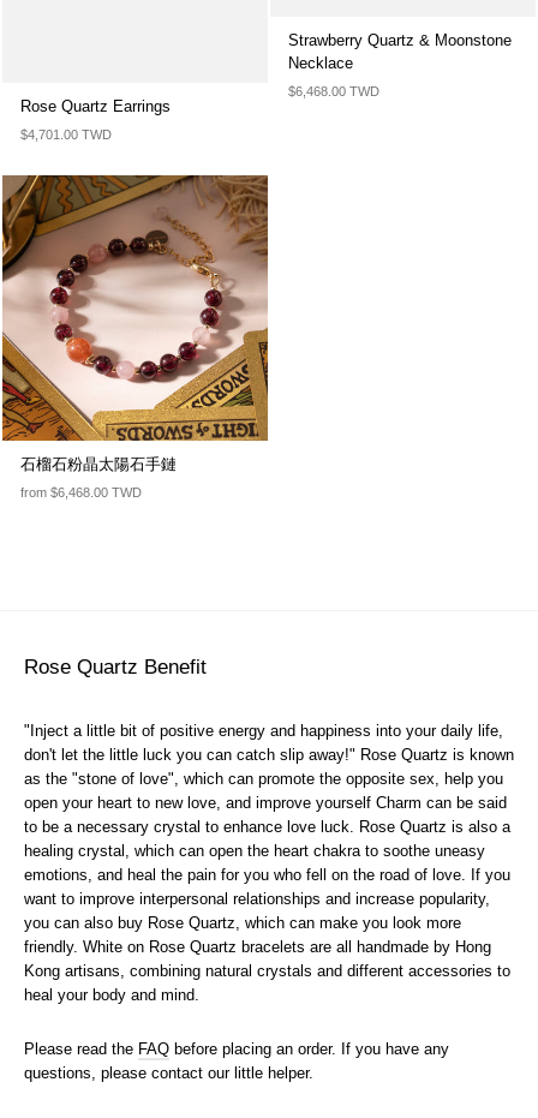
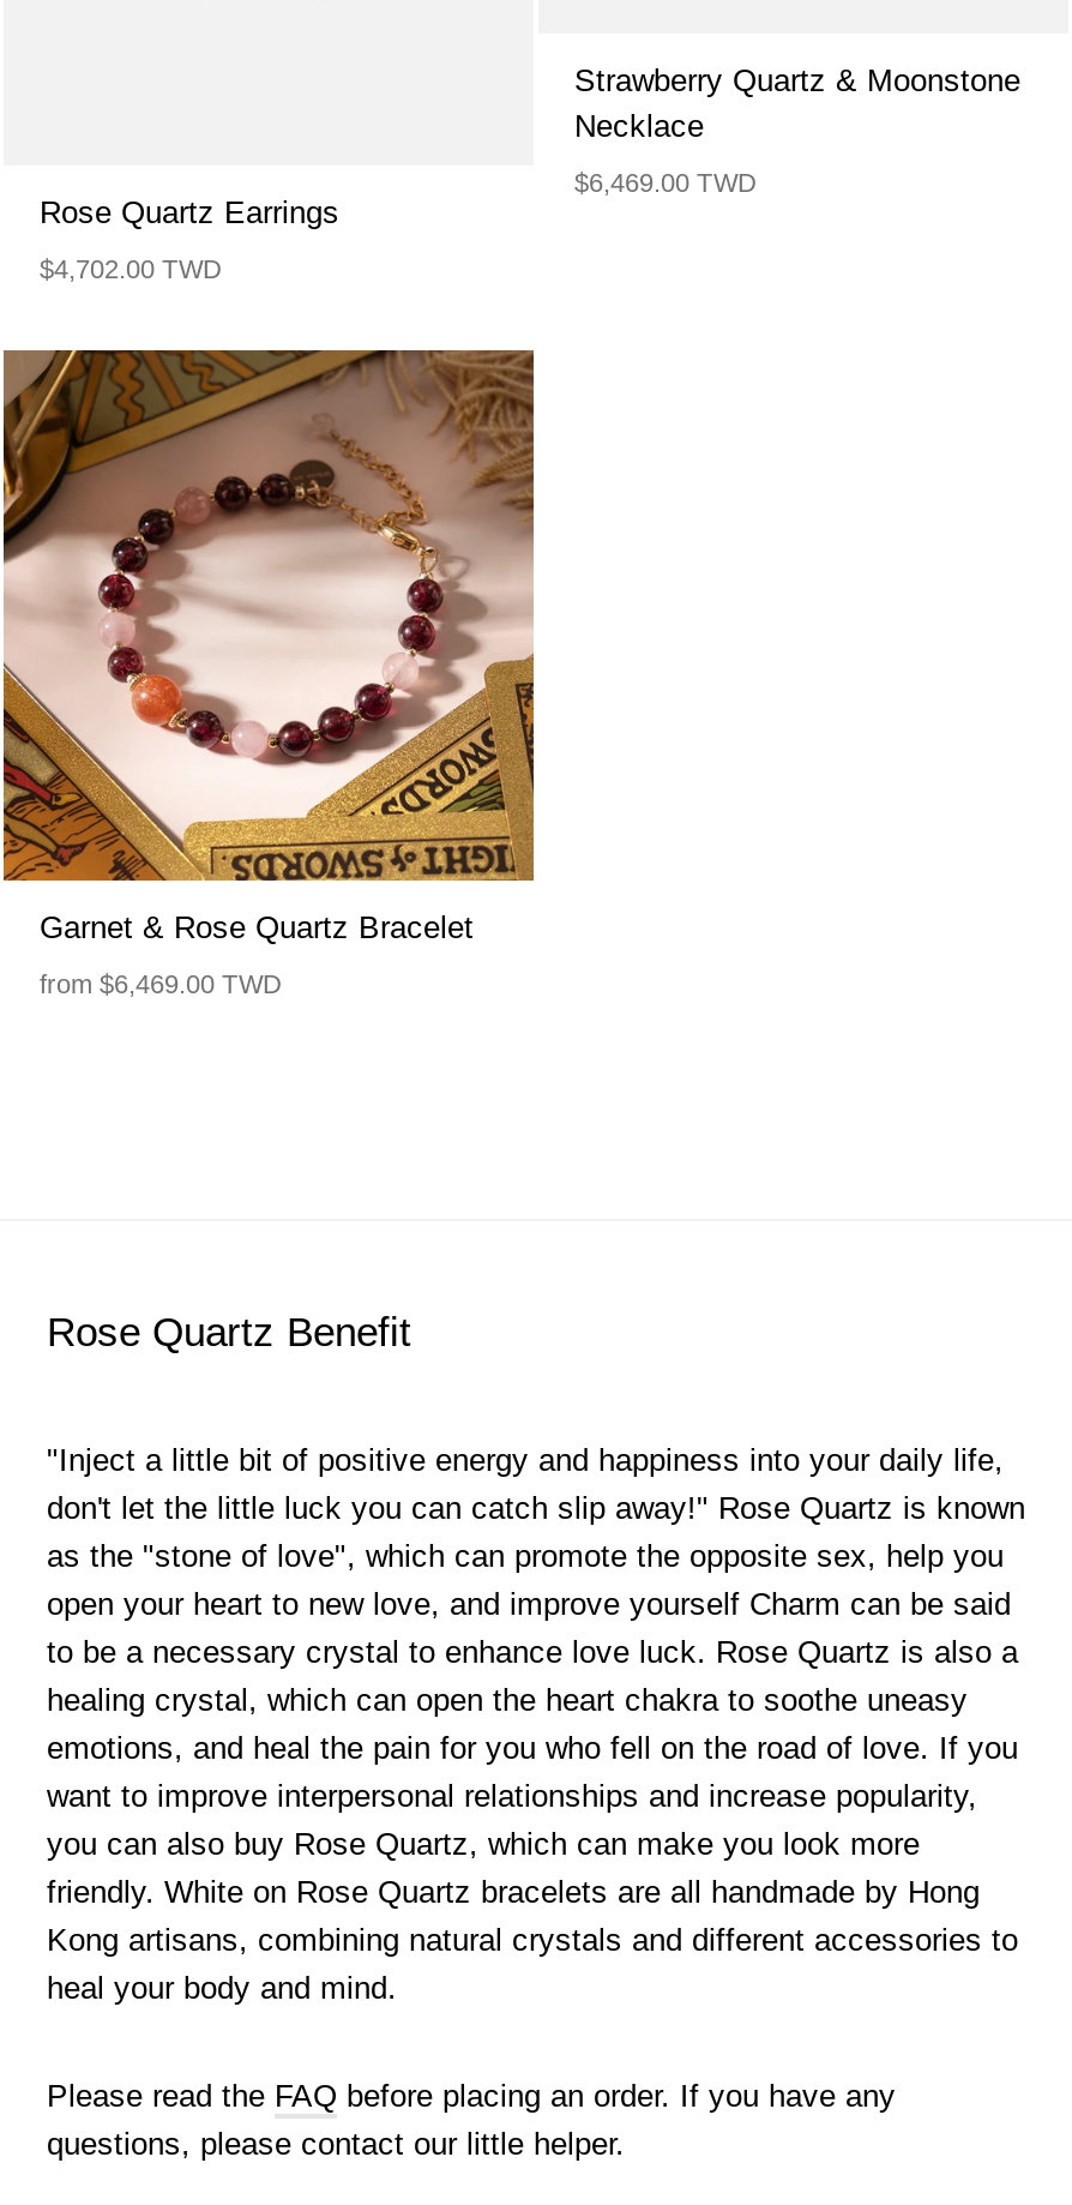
- $6,468.00 TWD
+ $6,469.00 TWD

- $4,701.00 TWD
+ $4,702.00 TWD

- 石榴石粉晶太陽石手鏈
+ Garnet & Rose Quartz Bracelet

- from $6,468.00 TWD
+ from $6,469.00 TWD
